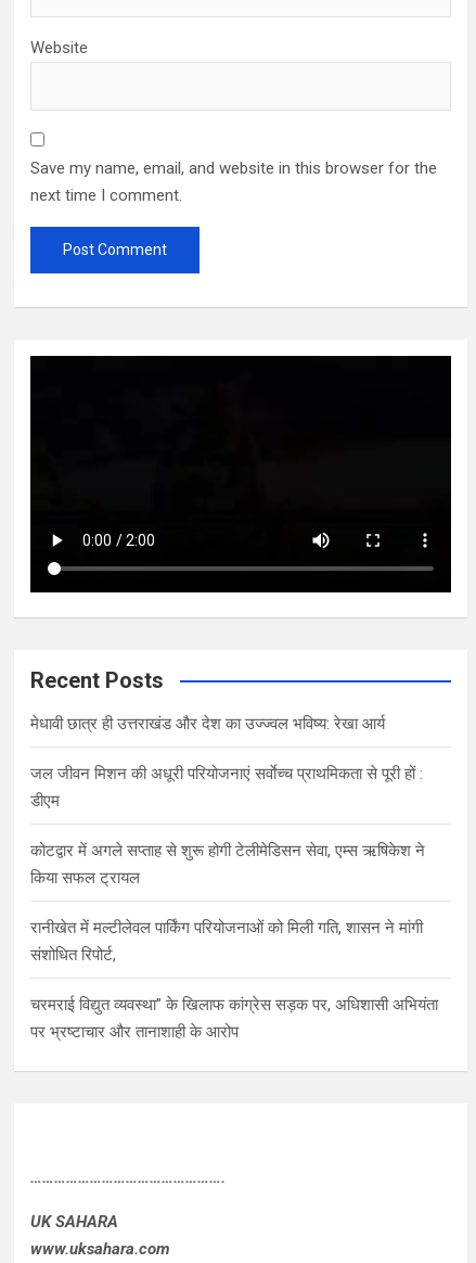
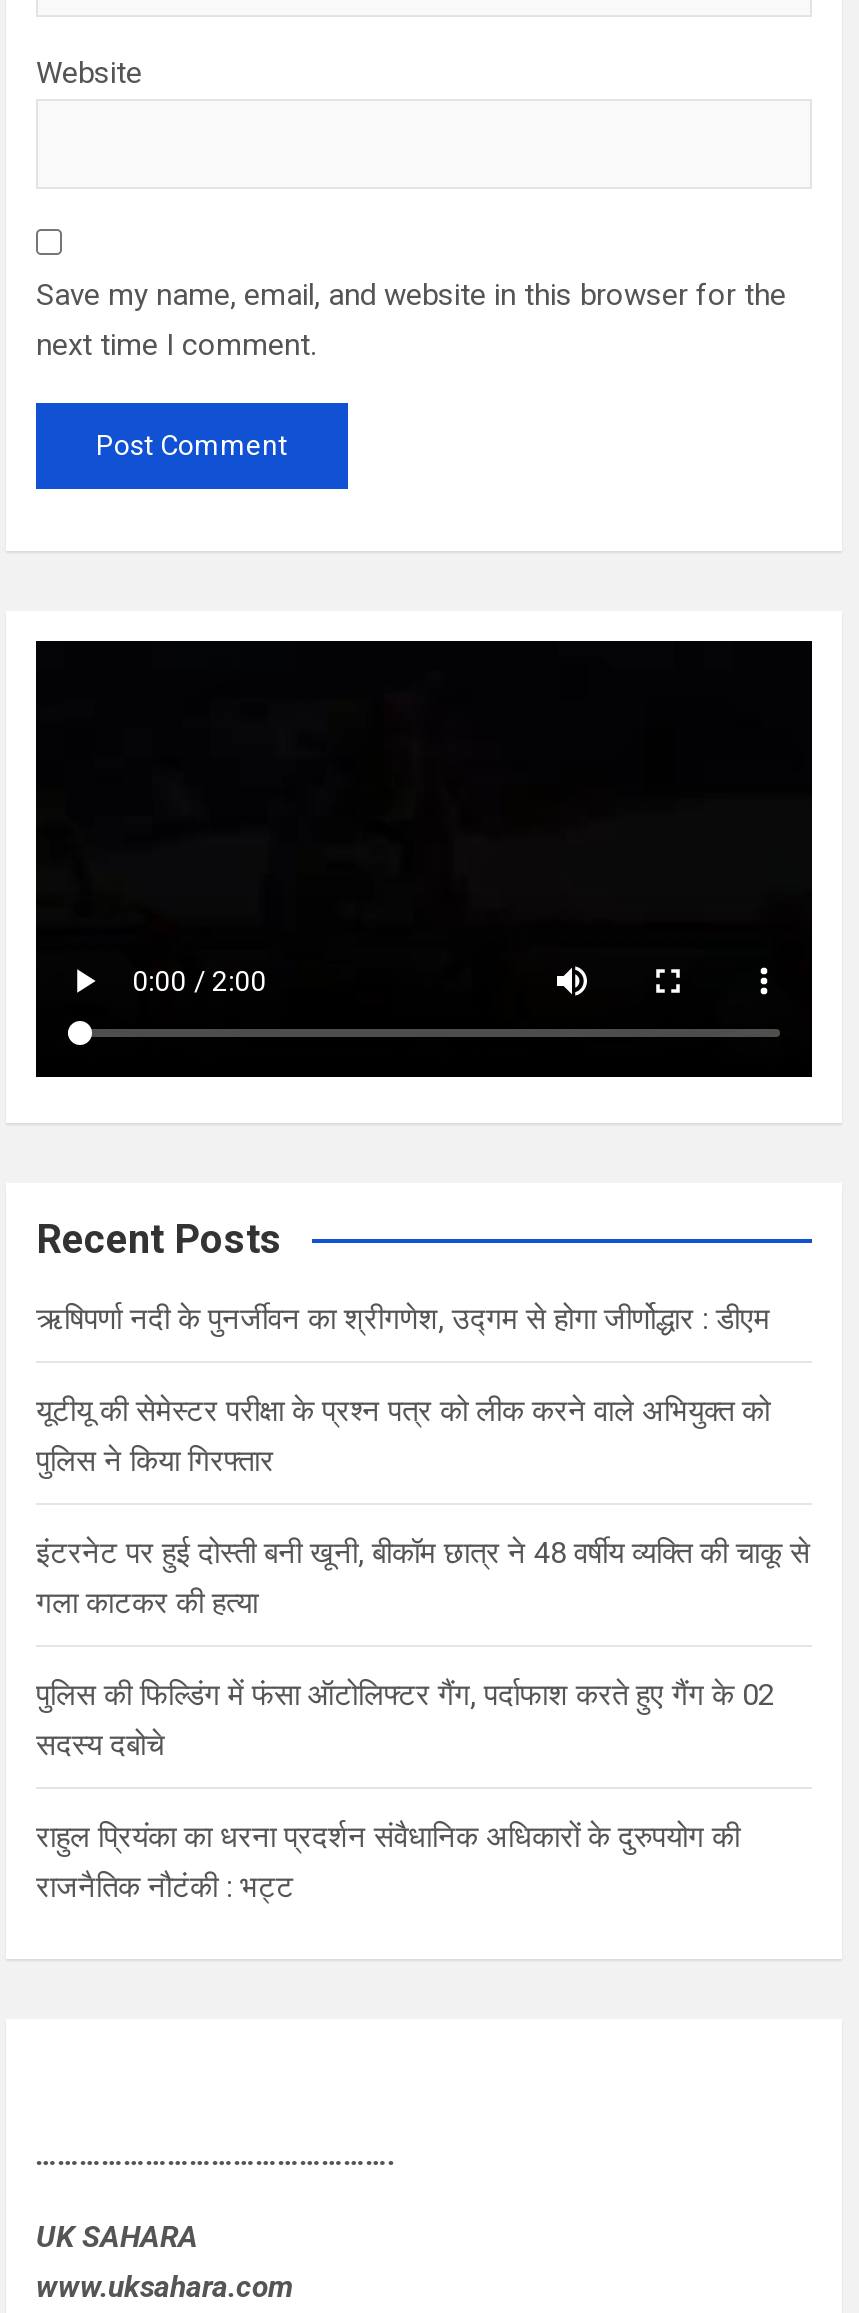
- मेधावी छात्र ही उत्तराखंड और देश का उज्ज्वल भविष्य: रेखा आर्य
+ ऋषिपर्णा नदी के पुनर्जीवन का श्रीगणेश, उद्गम से होगा जीर्णोद्धार : डीएम

- जल जीवन मिशन की अधूरी परियोजनाएं सर्वाेच्च प्राथमिकता से पूरी हों :
- डीएम
+ यूटीयू की सेमेस्टर परीक्षा के प्रश्न पत्र को लीक करने वाले अभियुक्त को
+ पुलिस ने किया गिरफ्तार

- कोटद्वार में अगले सप्ताह से शुरू होगी टेलीमेडिसन सेवा, एम्स ऋषिकेश ने
- किया सफल ट्रायल
+ इंटरनेट पर हुई दोस्ती बनी खूनी, बीकॉम छात्र ने 48 वर्षीय व्यक्ति की चाकू से
+ गला काटकर की हत्या

- रानीखेत में मल्टीलेवल पार्किंग परियोजनाओं को मिली गति, शासन ने मांगी
- संशोधित रिपोर्ट,
+ पुलिस की फिल्डिंग में फंसा ऑटोलिफ्टर गैंग, पर्दाफाश करते हुए गैंग के 02
+ सदस्य दबोचे

- चरमराई विद्युत व्यवस्था” के खिलाफ कांग्रेस सड़क पर, अधिशासी अभियंता
- पर भ्रष्टाचार और तानाशाही के आरोप
+ राहुल प्रियंका का धरना प्रदर्शन संवैधानिक अधिकारों के दुरुपयोग की
+ राजनैतिक नौटंकी : भट्ट
